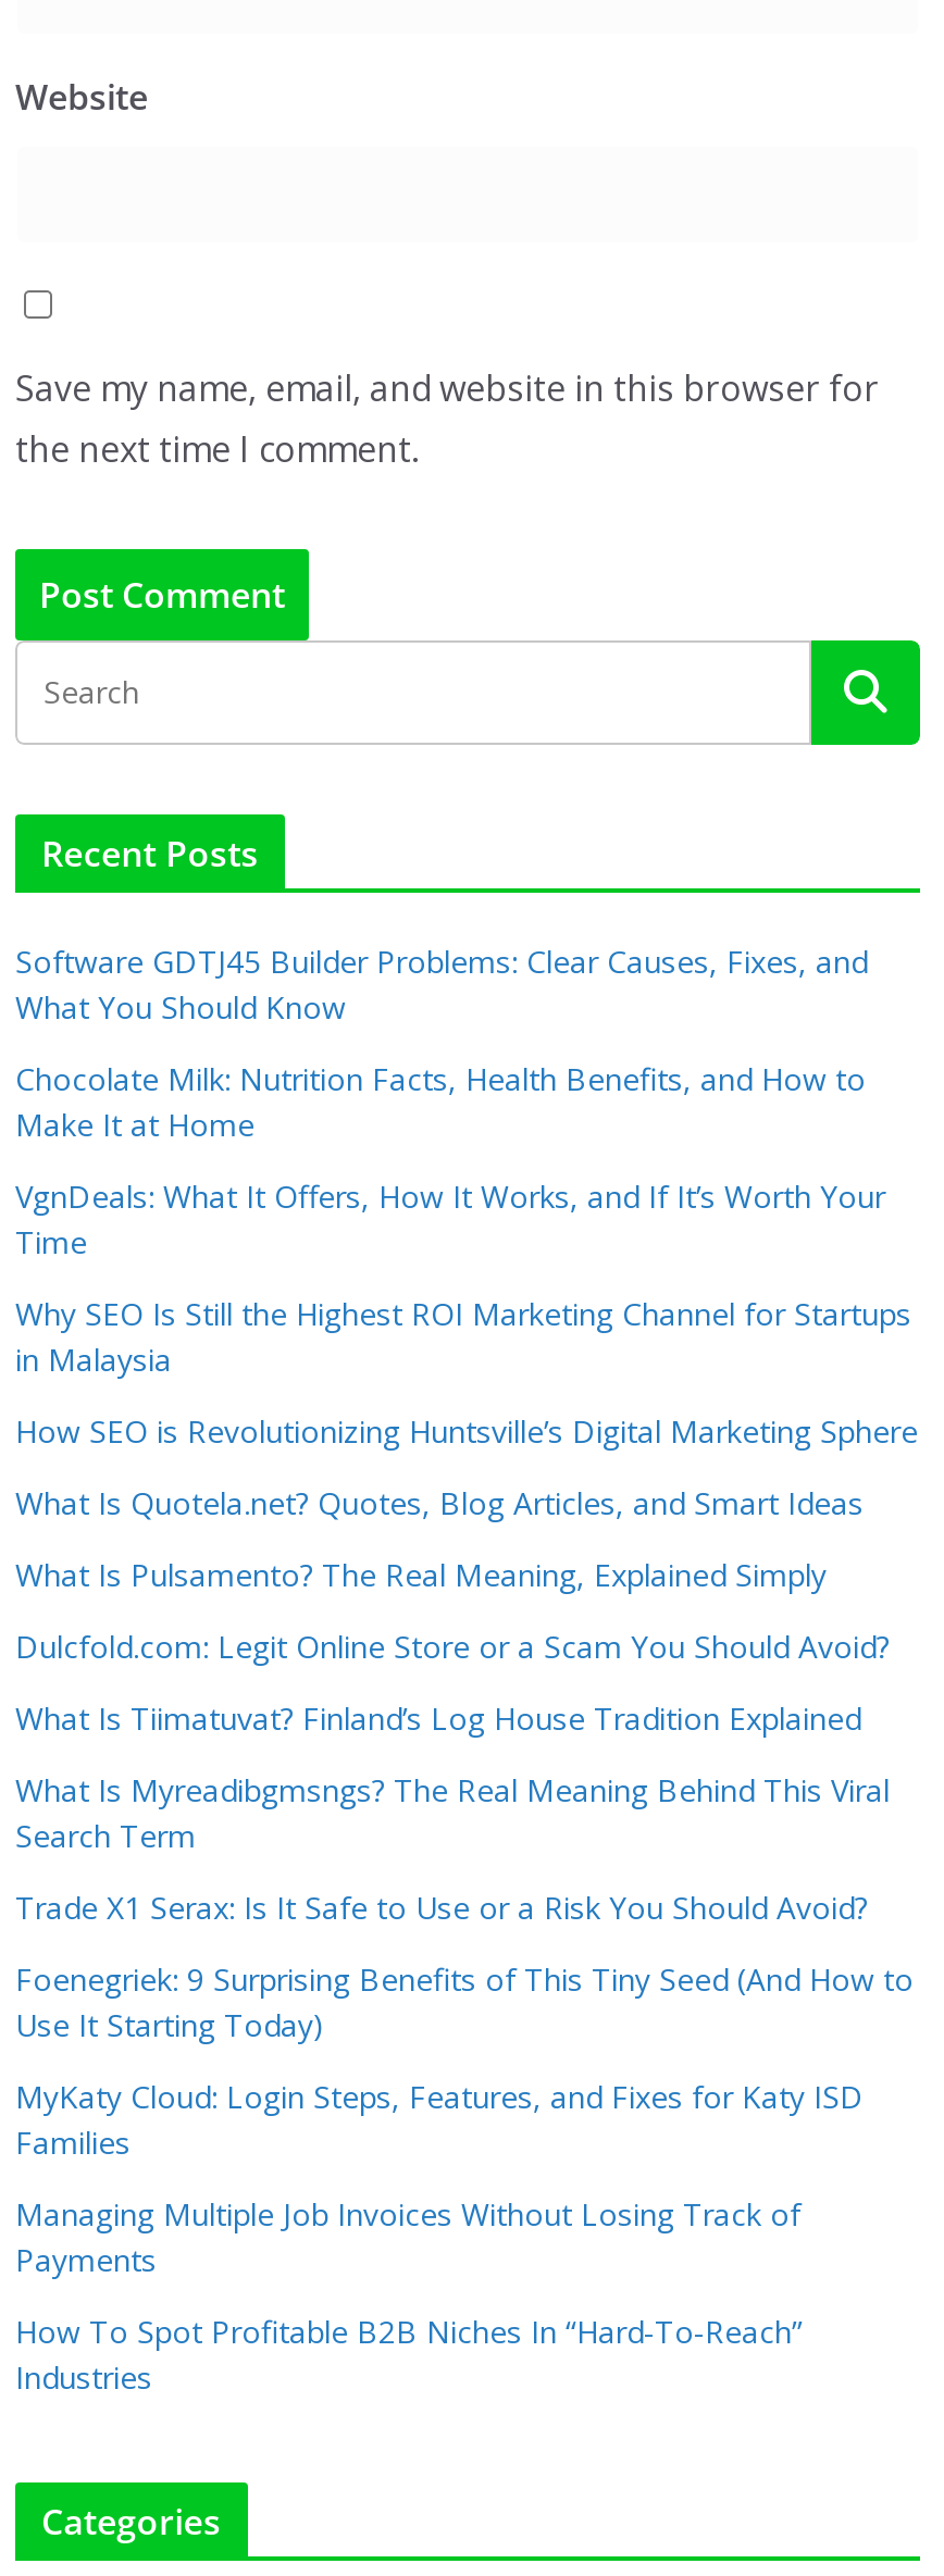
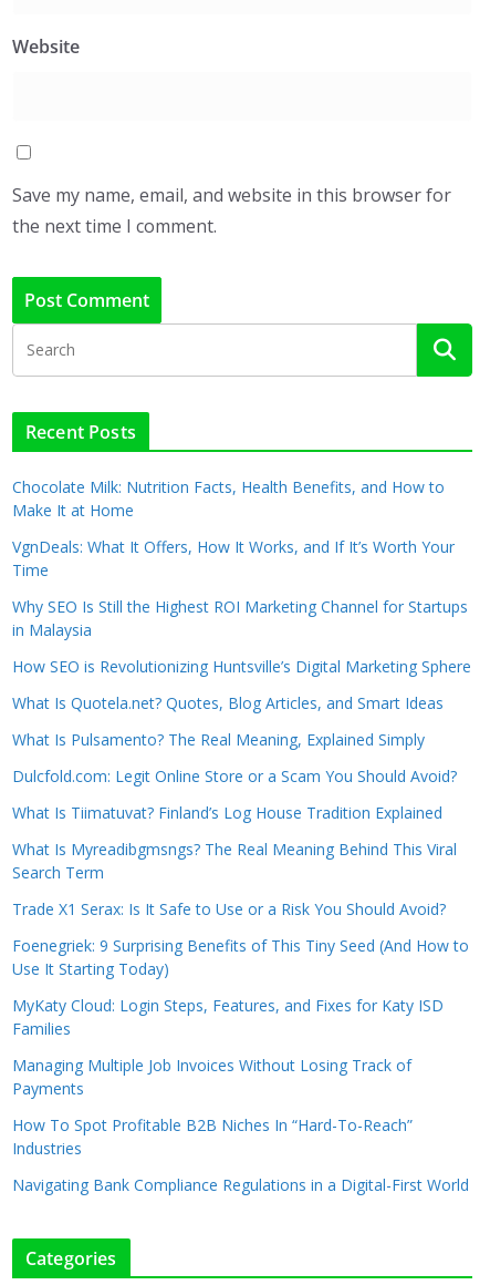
- Software GDTJ45 Builder Problems: Clear Causes, Fixes, and
- What You Should Know

moved up: Chocolate Milk: Nutrition Facts, Health Benefits, and How to | Make It at Home | VgnDeals: What It Offers, How It Works, and If It’s Worth Your | ... | How To Spot Profitable B2B Niches In “Hard-To-Reach” | Industries

+ Navigating Bank Compliance Regulations in a Digital-First World
